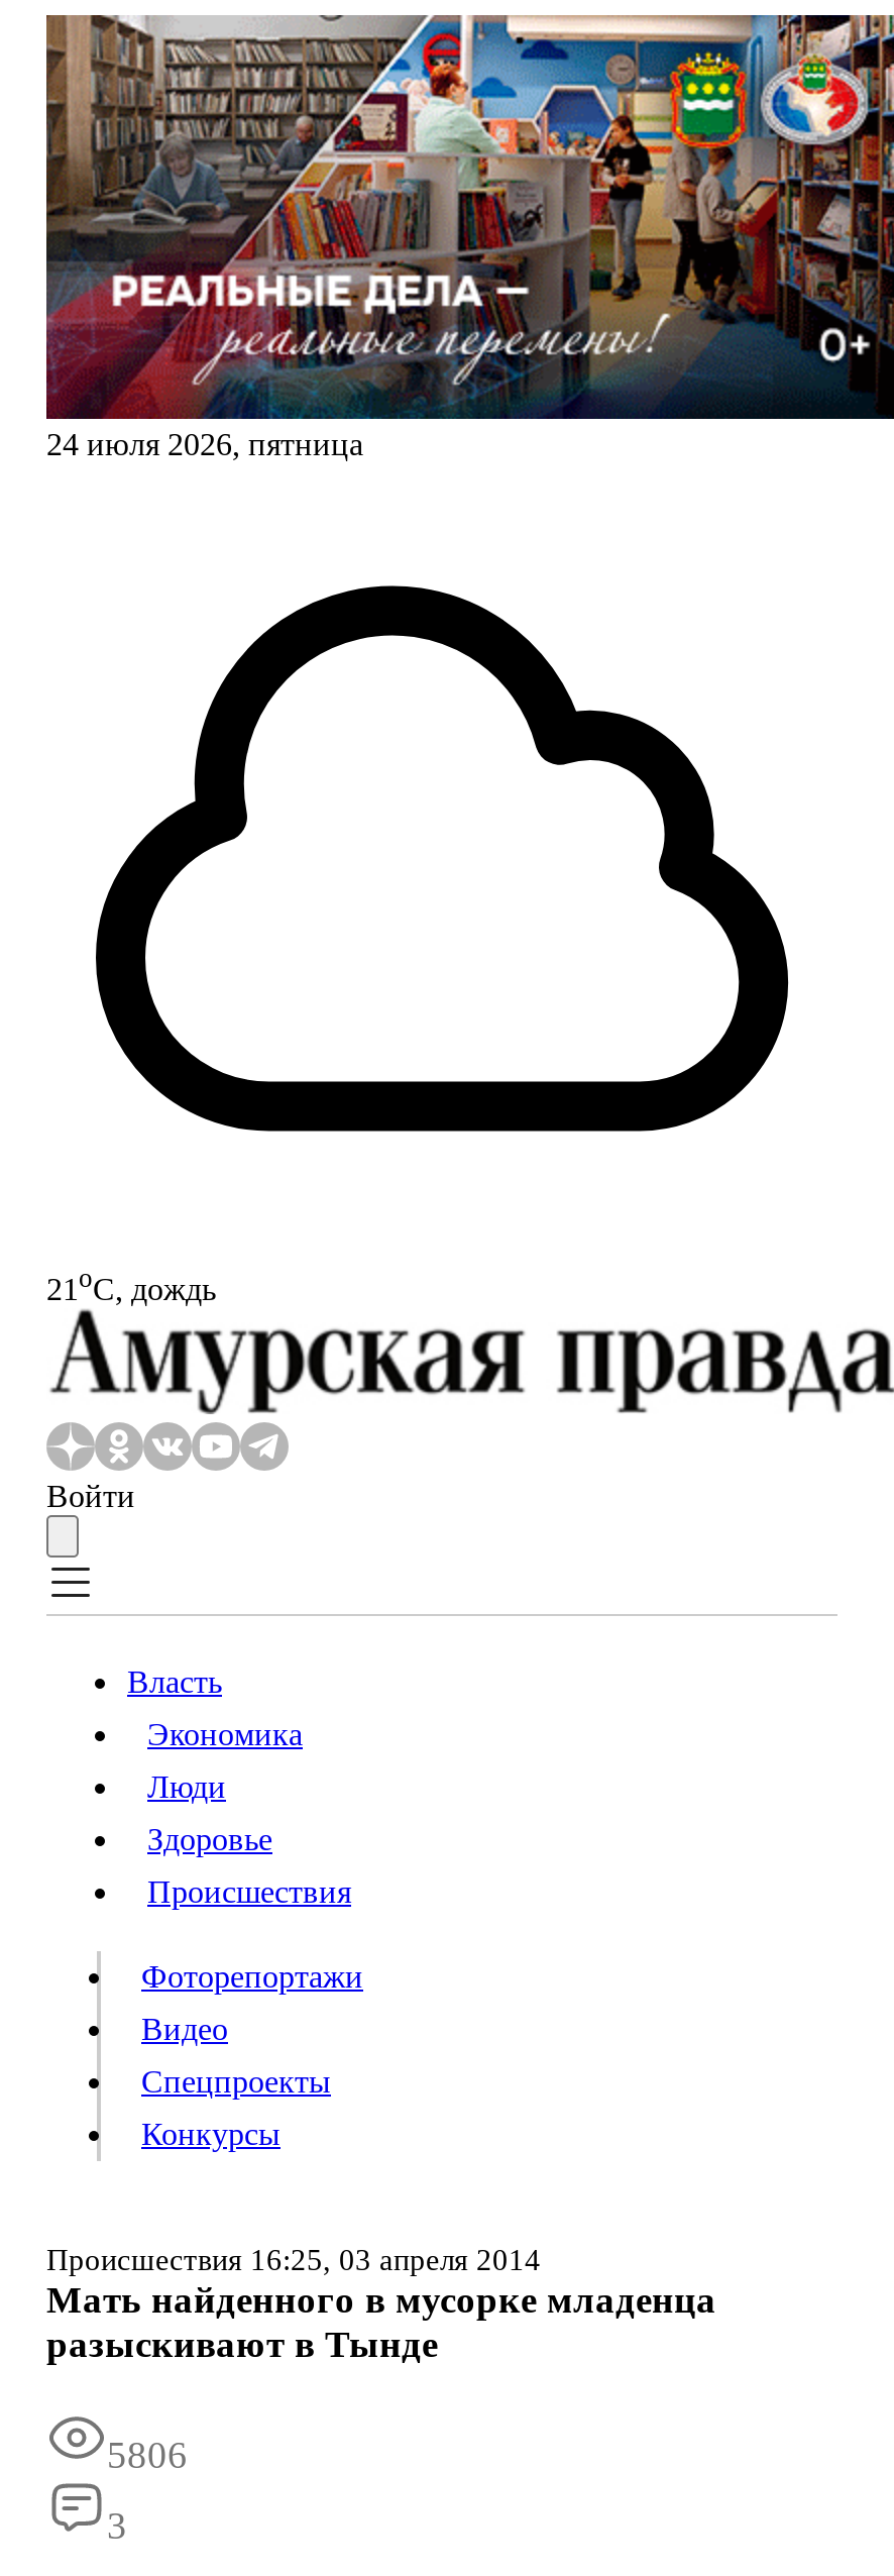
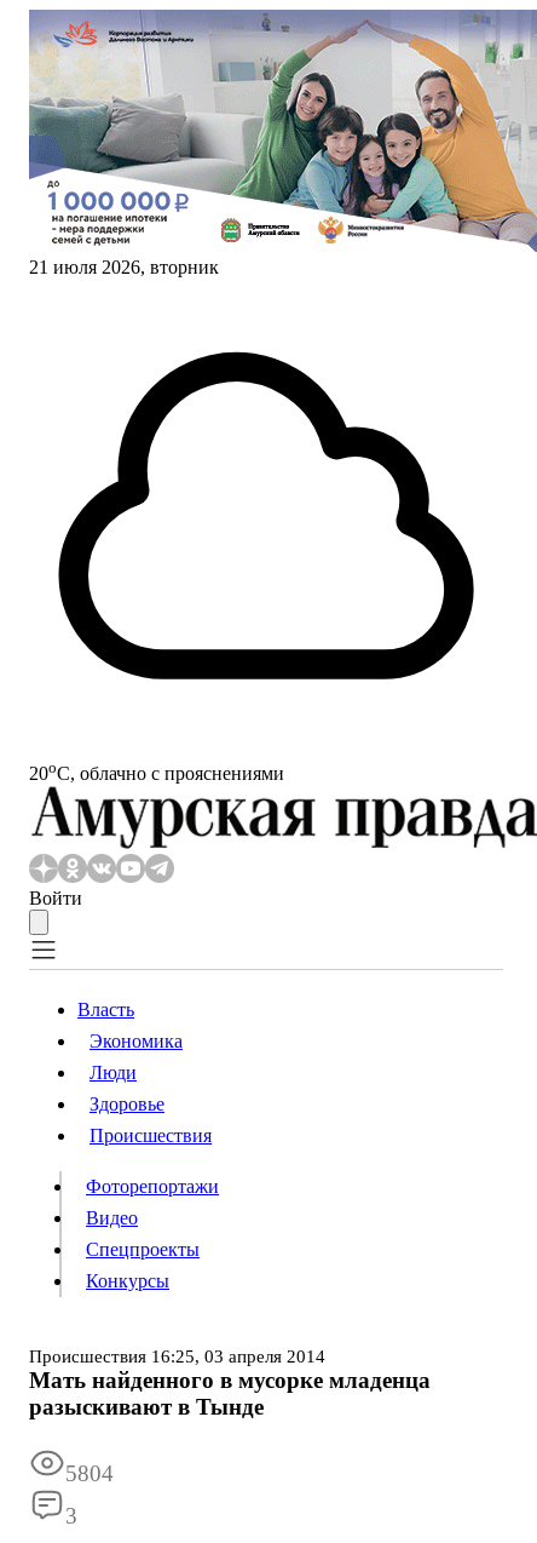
- [image]
- 24 июля 2026, пятница
+ [image]
+ 21 июля 2026, вторник

- 21oС, дождь
+ 20oС, облачно с прояснениями

- 5806
+ 5804
